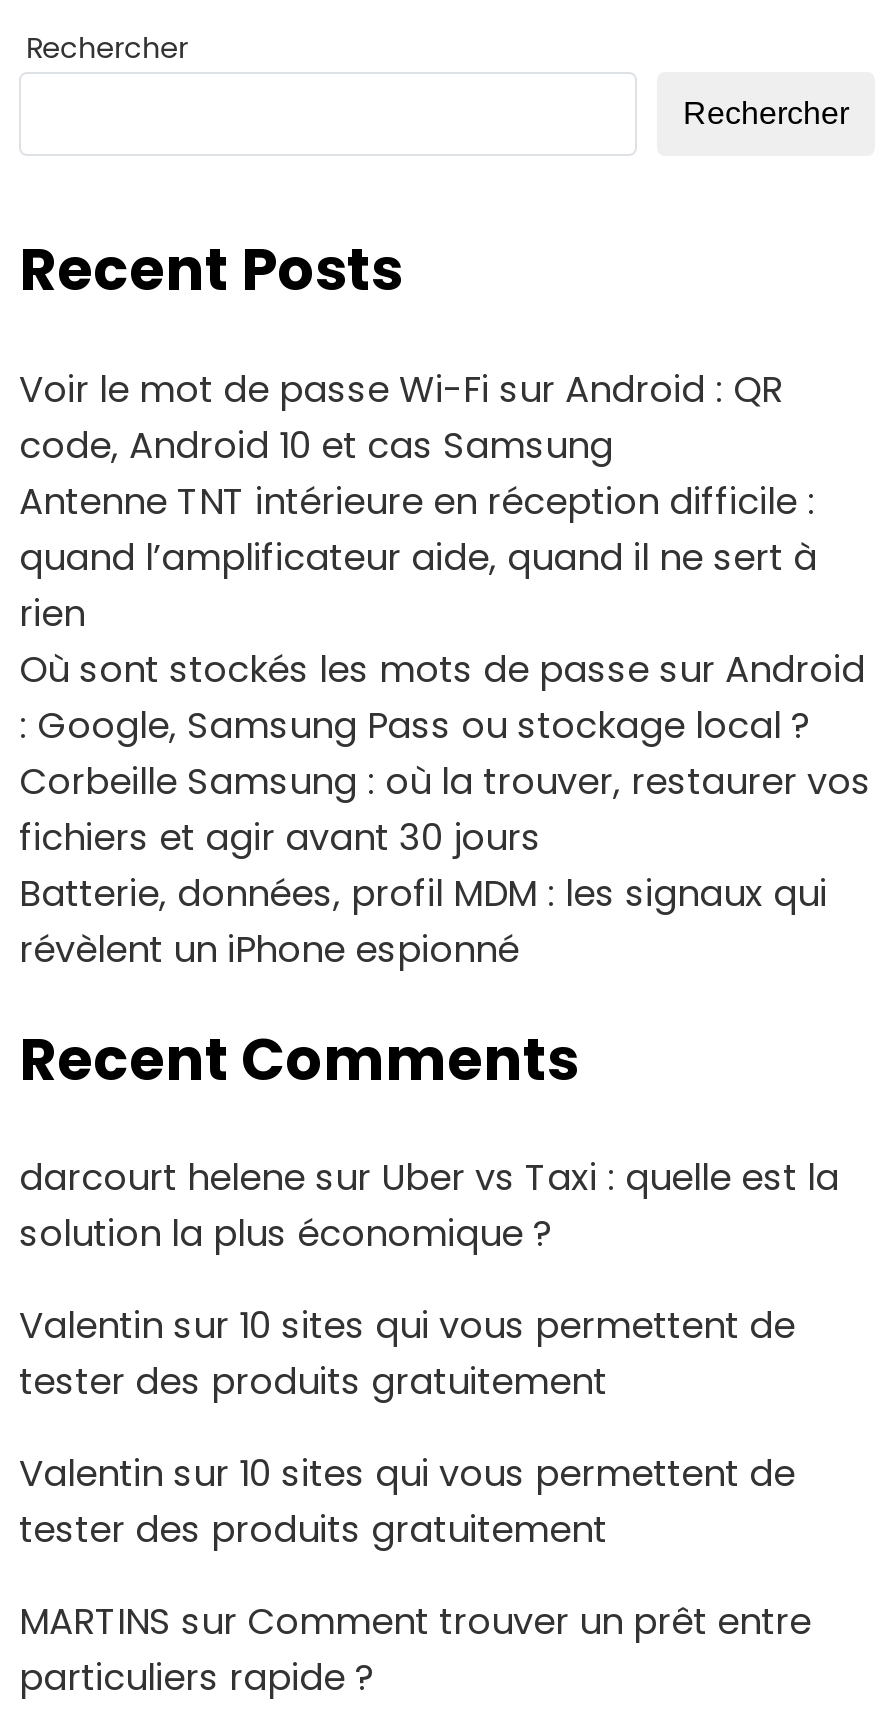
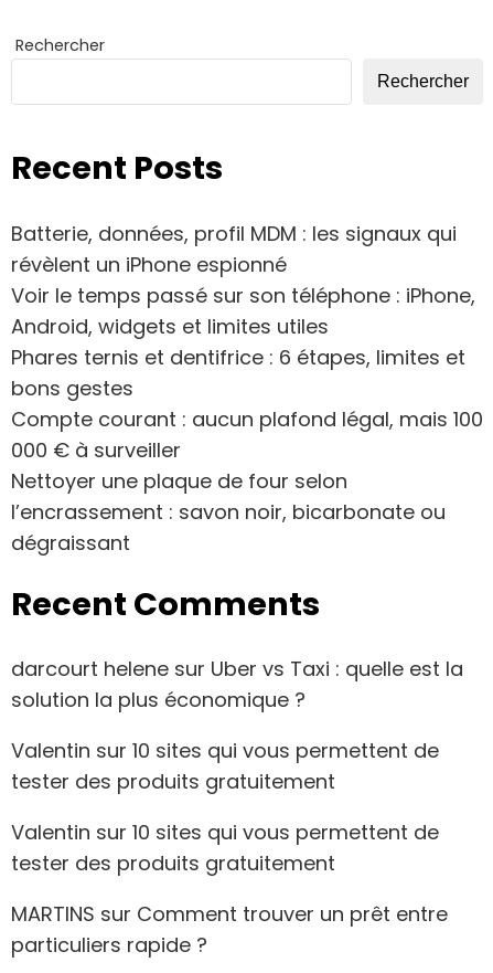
- Voir le mot de passe Wi-Fi sur Android : QR
- code, Android 10 et cas Samsung
- Antenne TNT intérieure en réception difficile :
- quand l’amplificateur aide, quand il ne sert à
- rien
- Où sont stockés les mots de passe sur Android
- : Google, Samsung Pass ou stockage local ?
- Corbeille Samsung : où la trouver, restaurer vos
- fichiers et agir avant 30 jours

moved up: Batterie, données, profil MDM : les signaux qui | révèlent un iPhone espionné

+ Voir le temps passé sur son téléphone : iPhone,
+ Android, widgets et limites utiles
+ Phares ternis et dentifrice : 6 étapes, limites et
+ bons gestes
+ Compte courant : aucun plafond légal, mais 100
+ 000 € à surveiller
+ Nettoyer une plaque de four selon
+ l’encrassement : savon noir, bicarbonate ou
+ dégraissant
